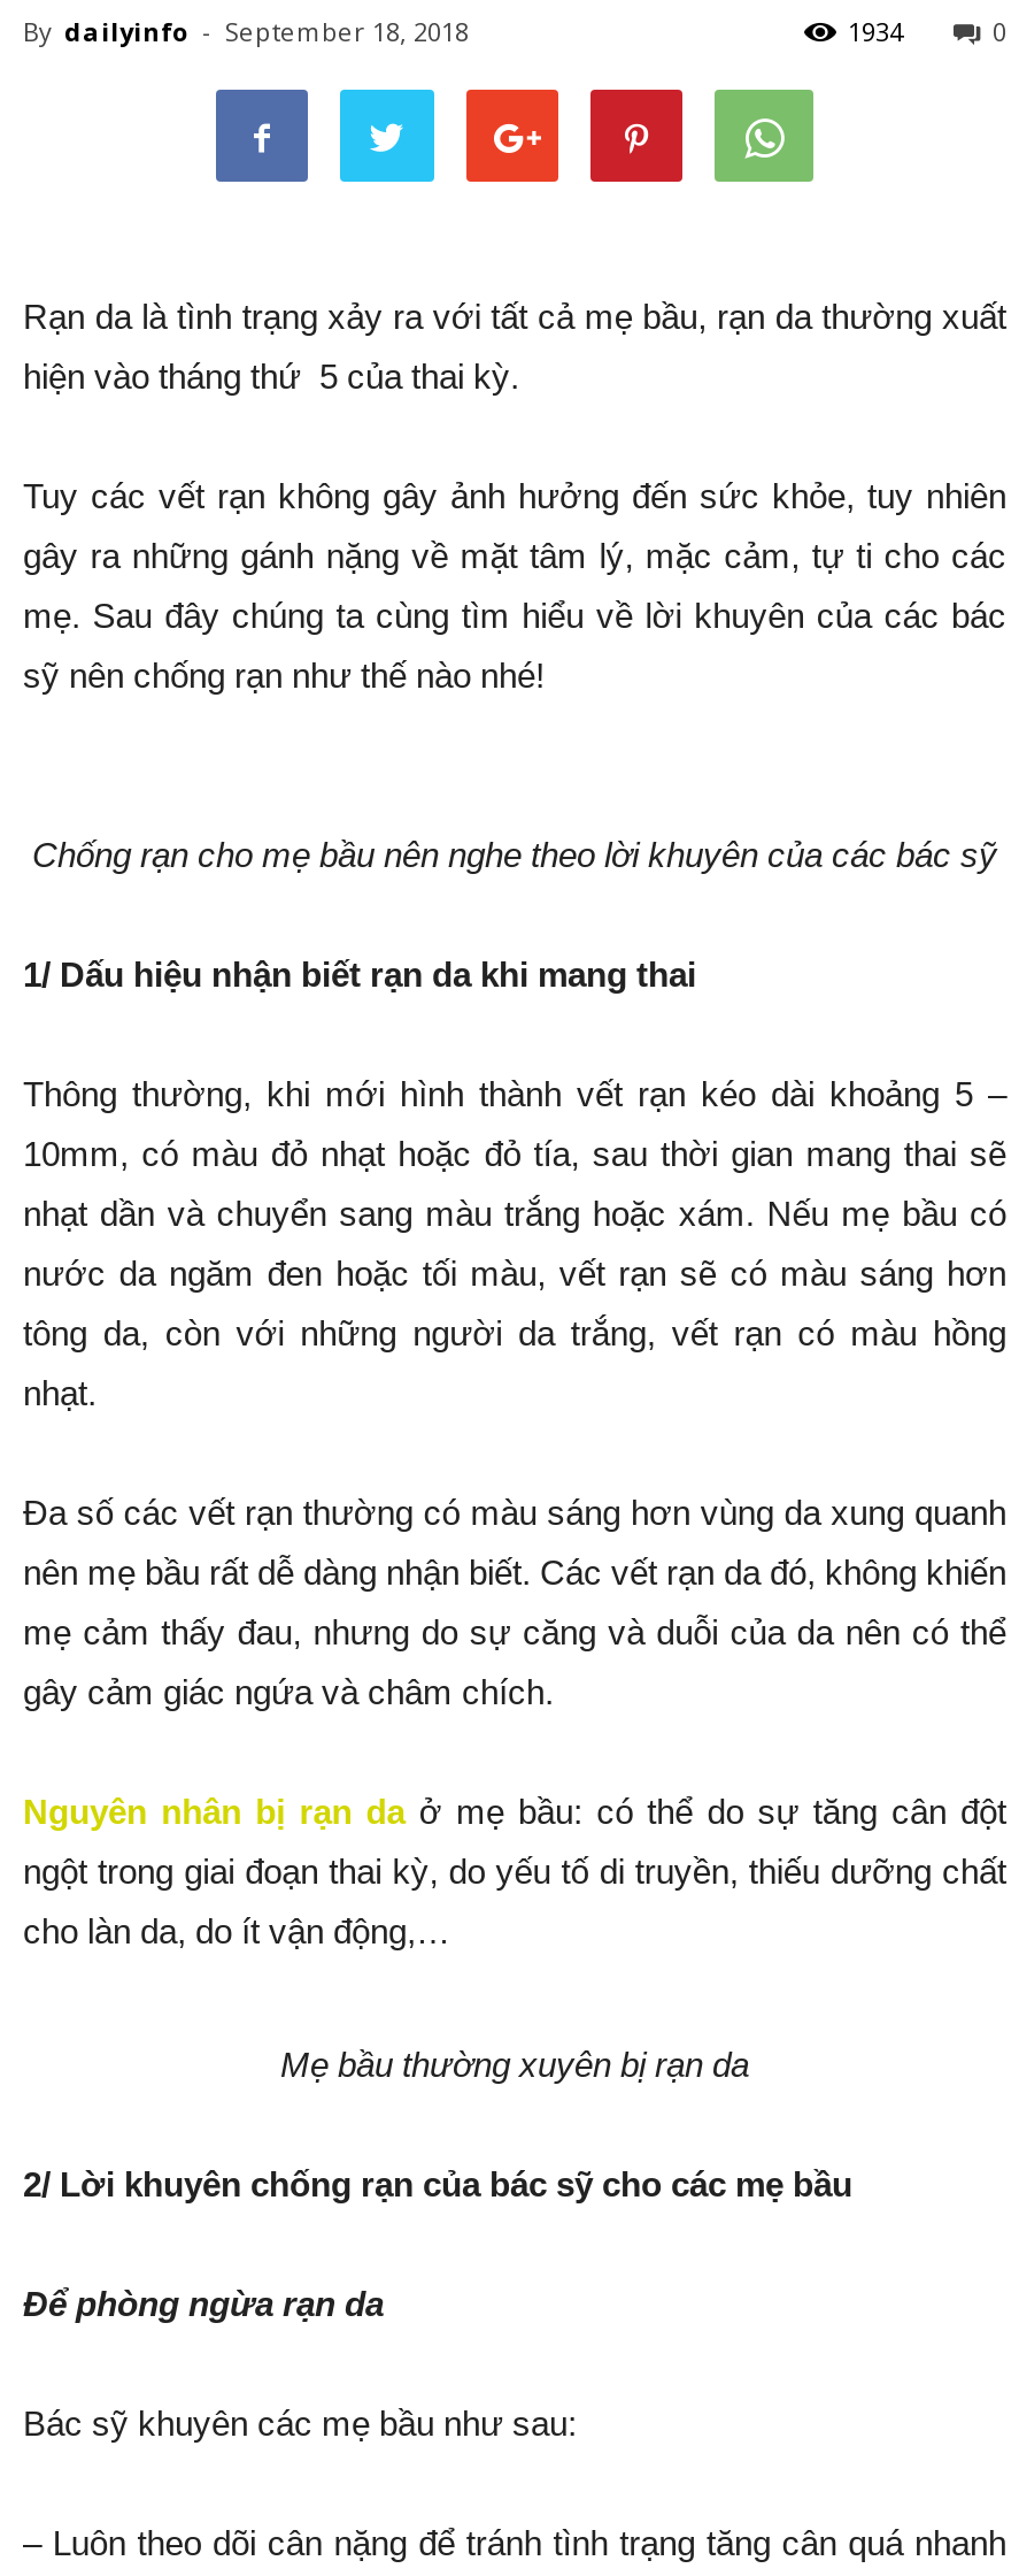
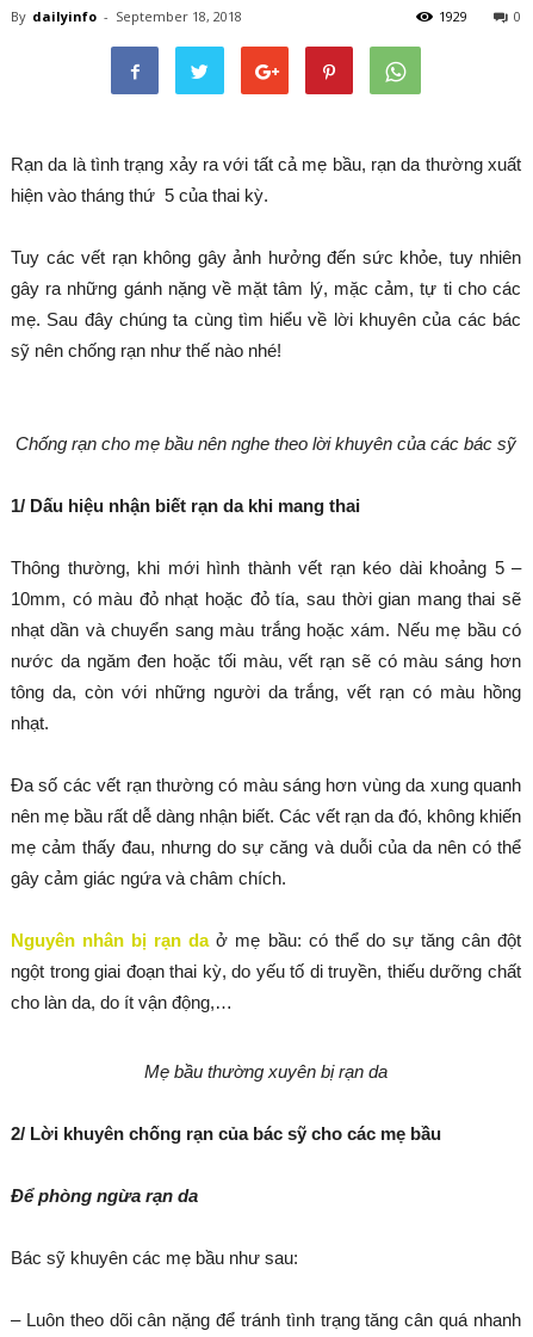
- 1934
+ 1929
